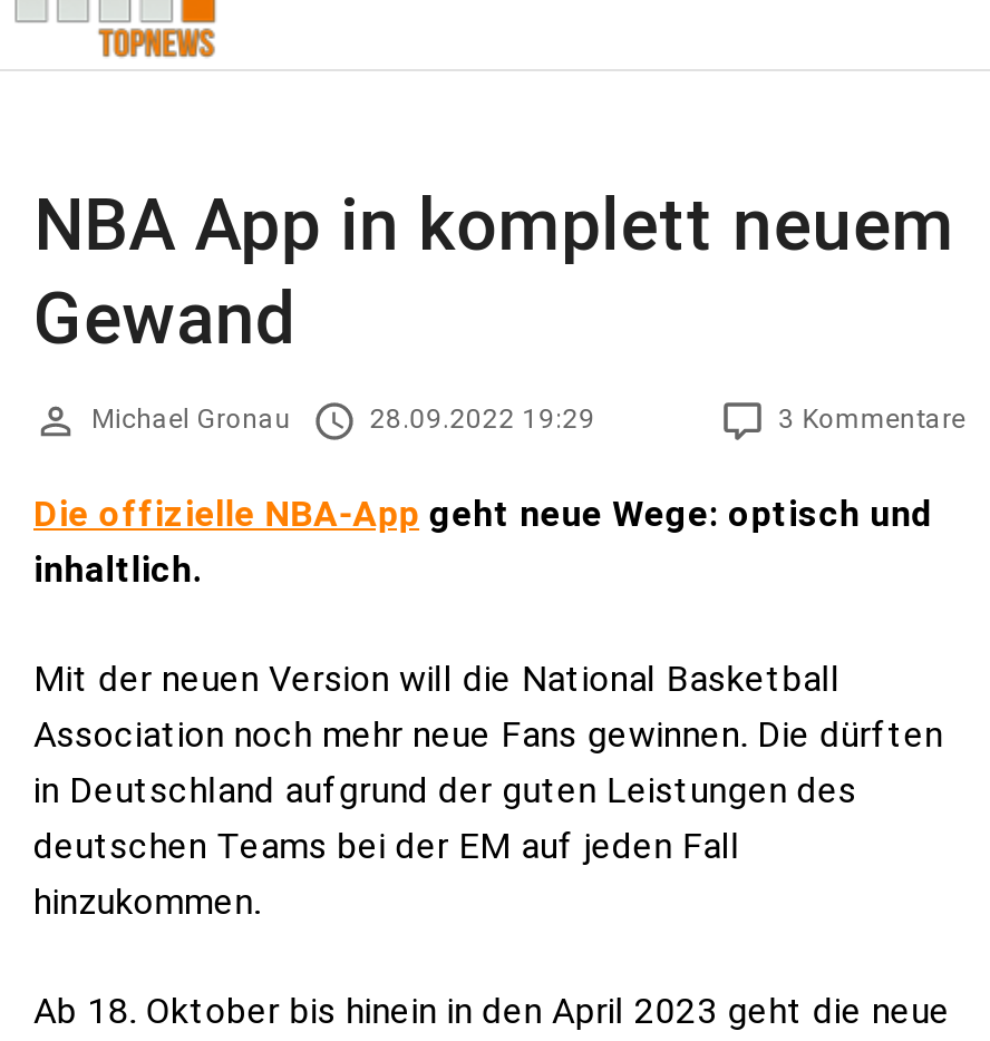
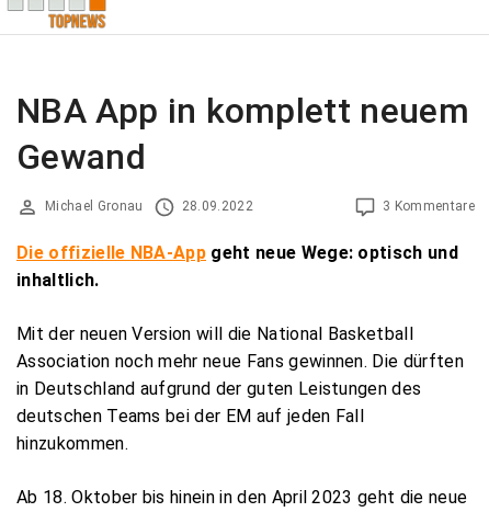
- 28.09.2022 19:29
+ 28.09.2022
